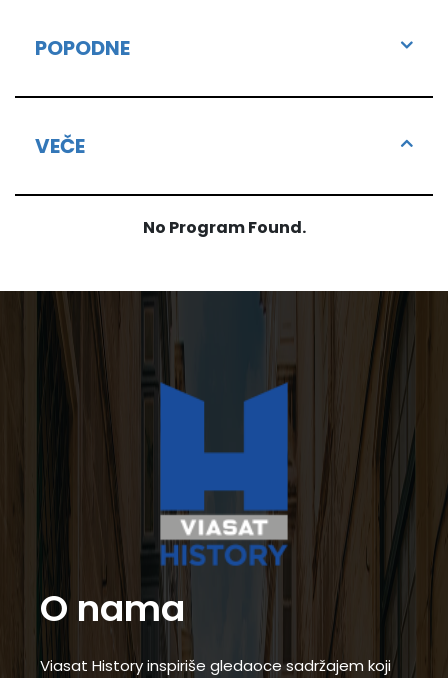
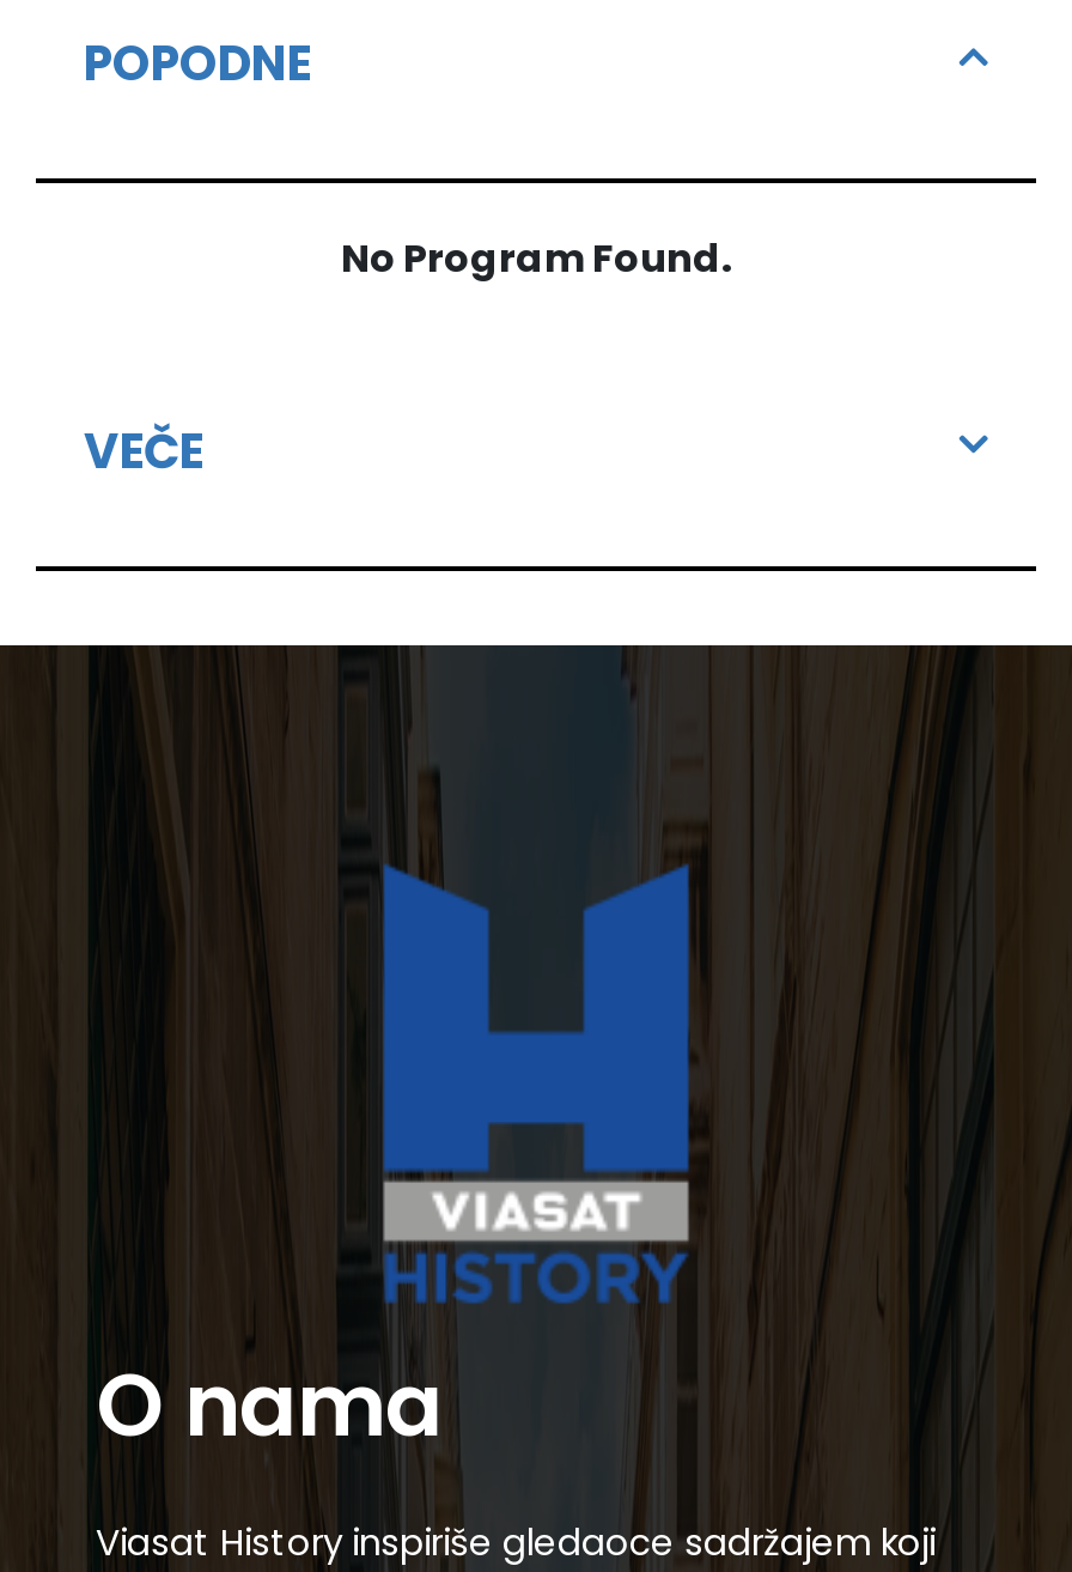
moved down: VEČE

moved up: No Program Found.
